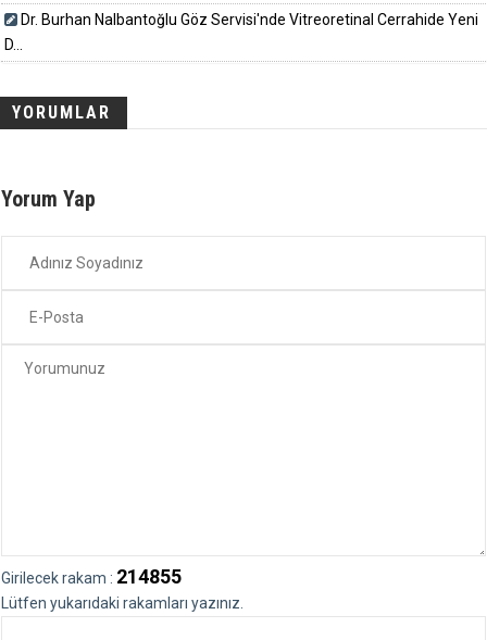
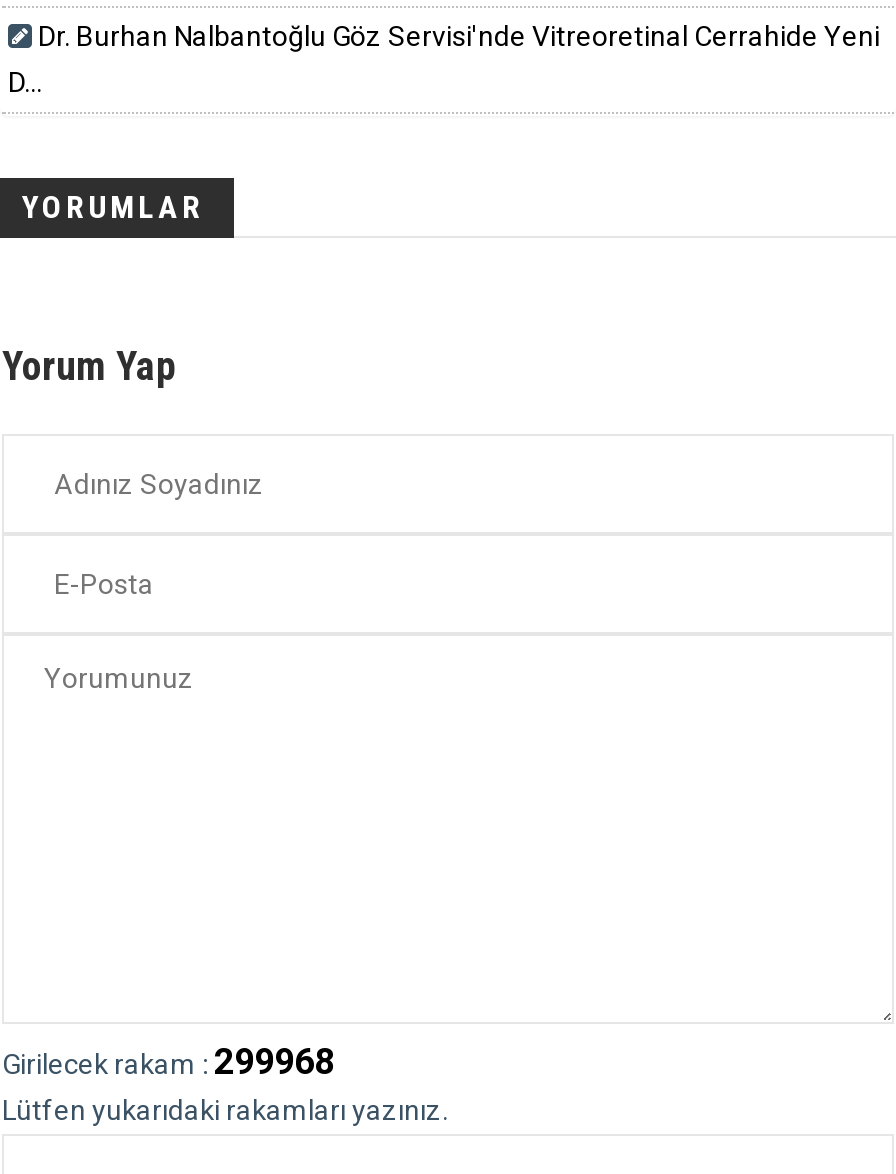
- Girilecek rakam : 214855
+ Girilecek rakam : 299968
